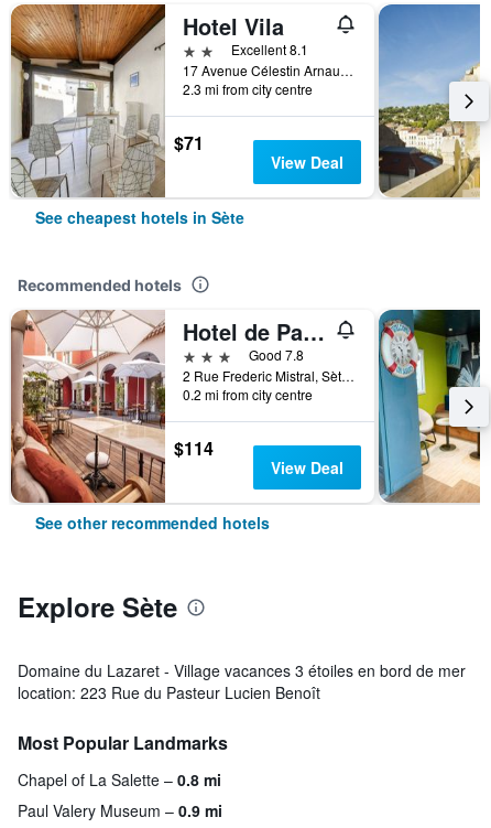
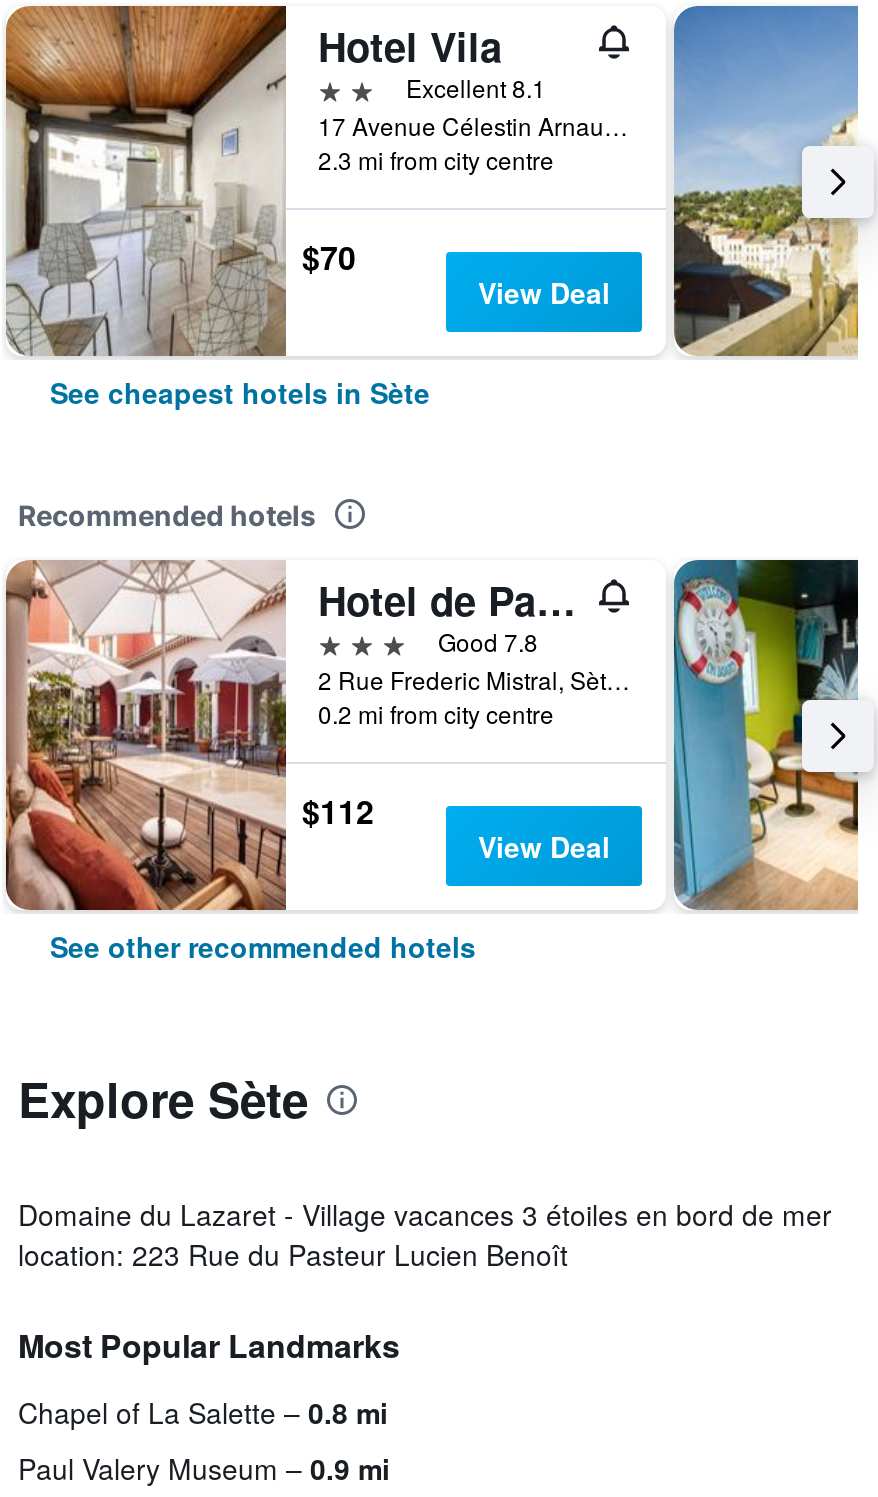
- $71
+ $70

- $114
+ $112
